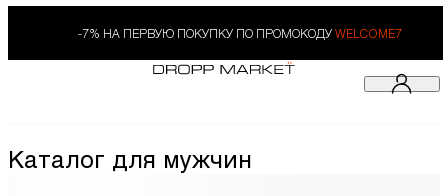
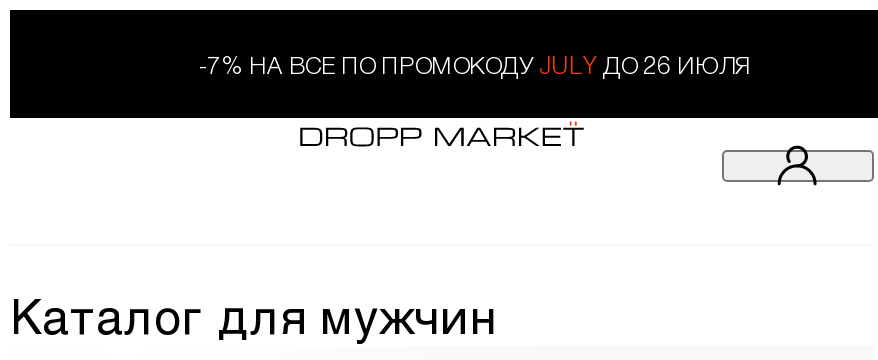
- -7% НА ПЕРВУЮ ПОКУПКУ ПО ПРОМОКОДУ WELCOME7
+ -7% НА ВСЕ ПО ПРОМОКОДУ JULY ДО 26 ИЮЛЯ
